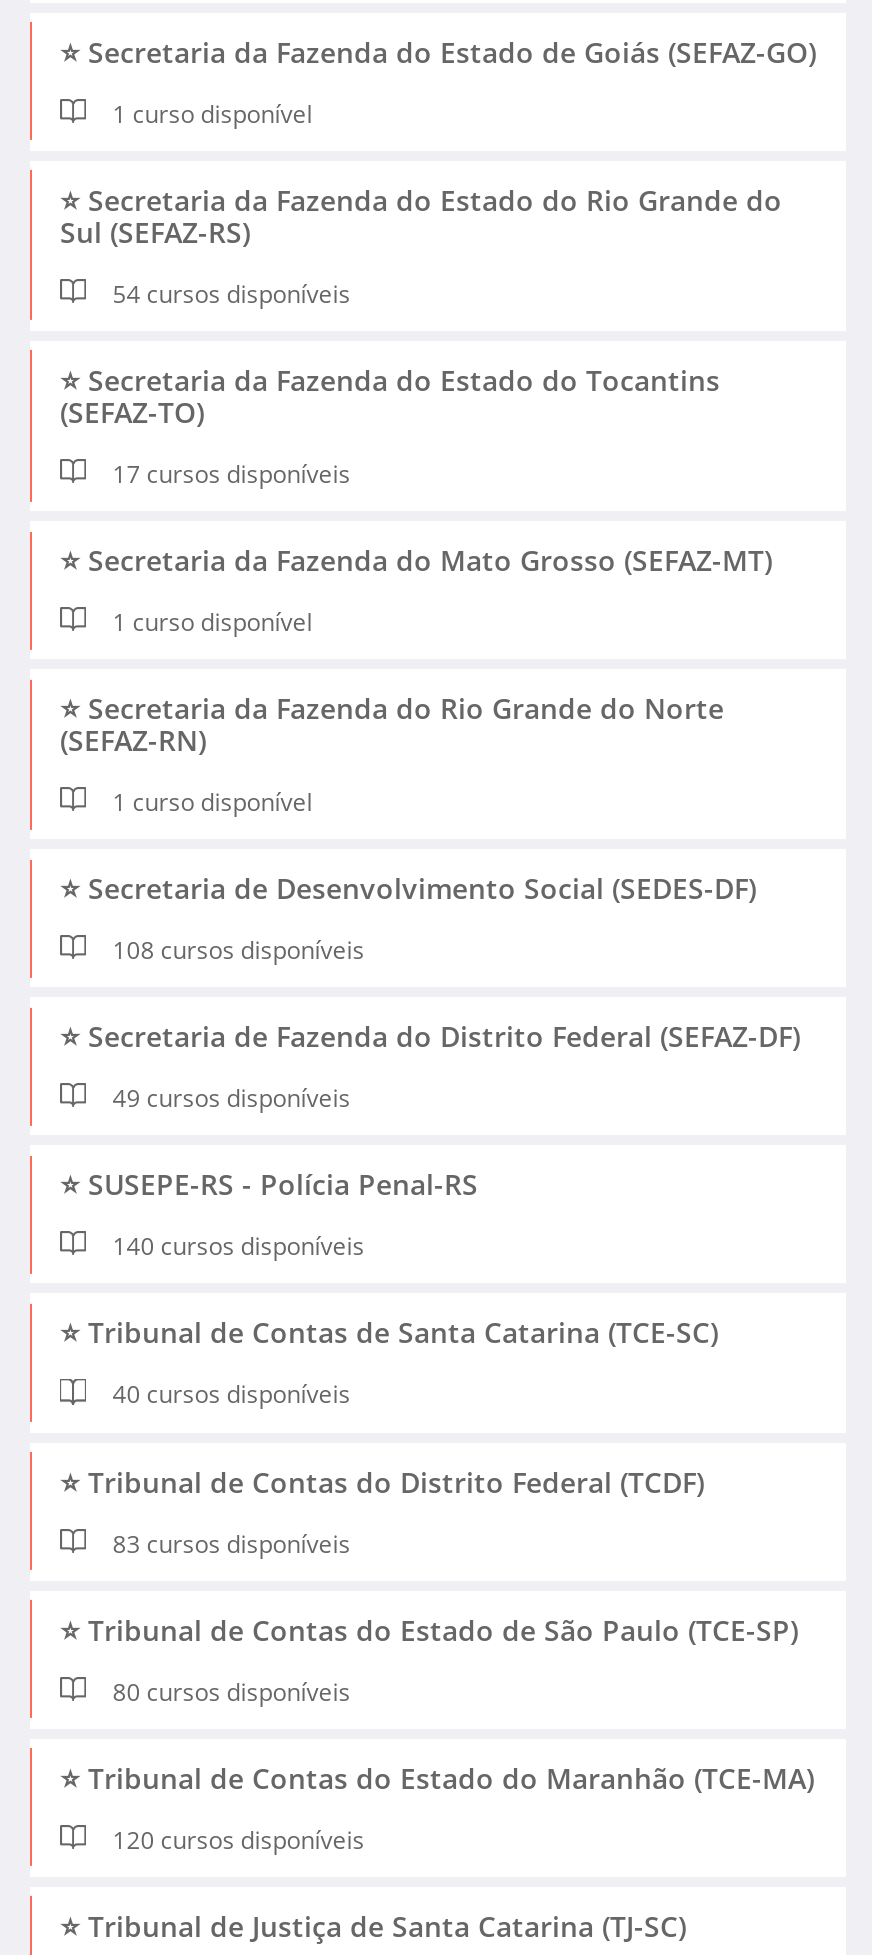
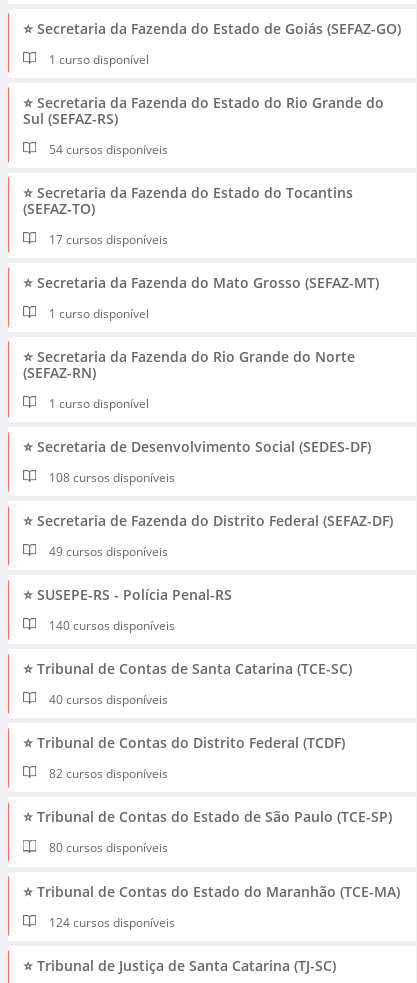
- 83 cursos disponíveis
+ 82 cursos disponíveis

- 120 cursos disponíveis
+ 124 cursos disponíveis
